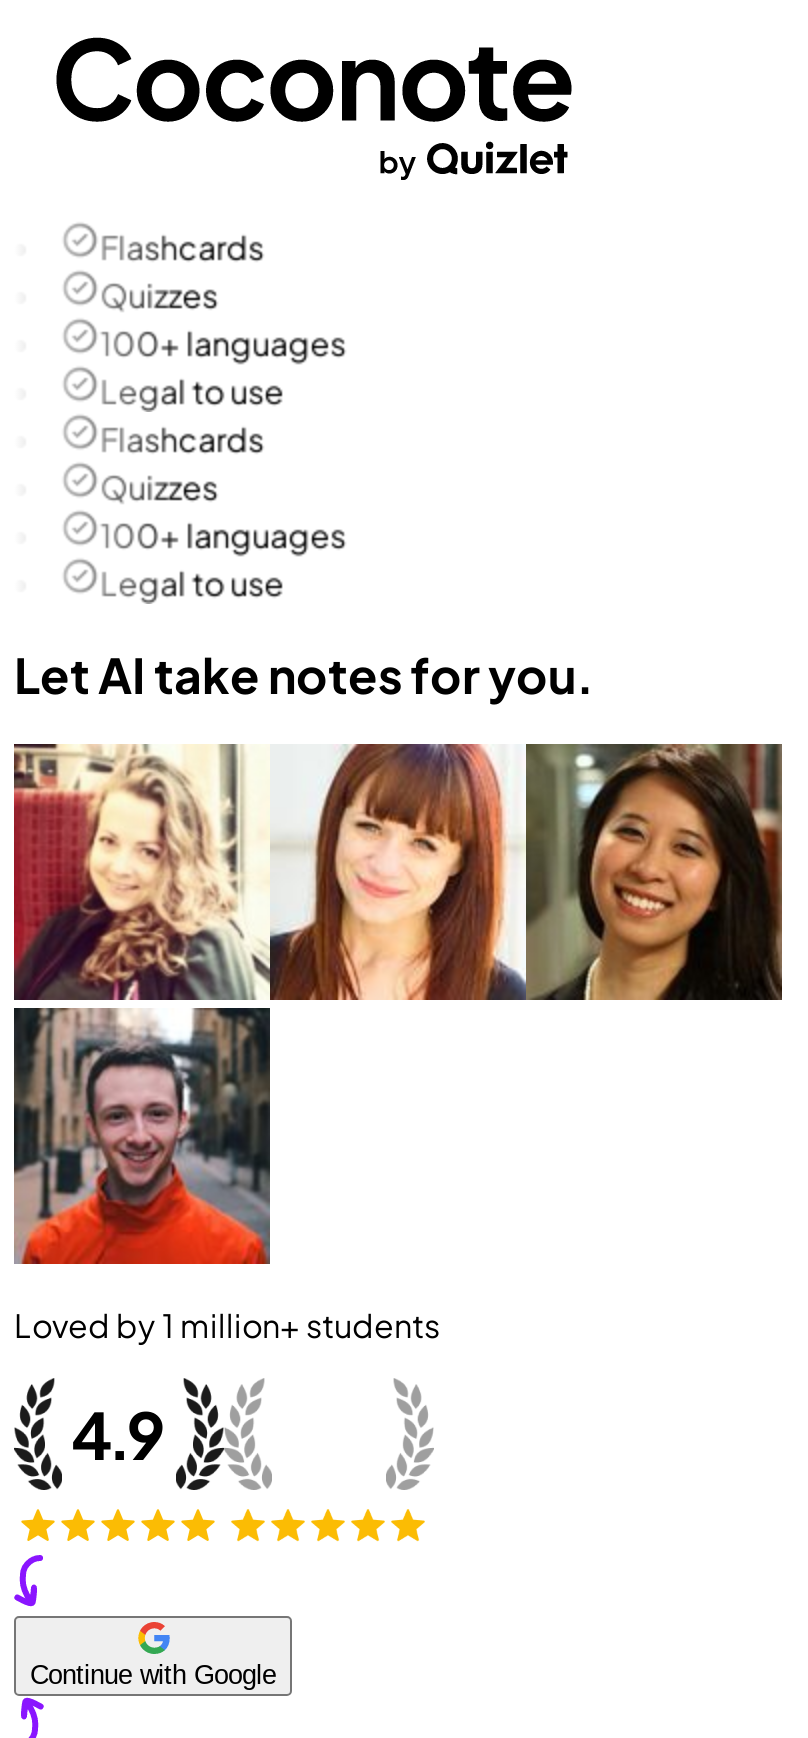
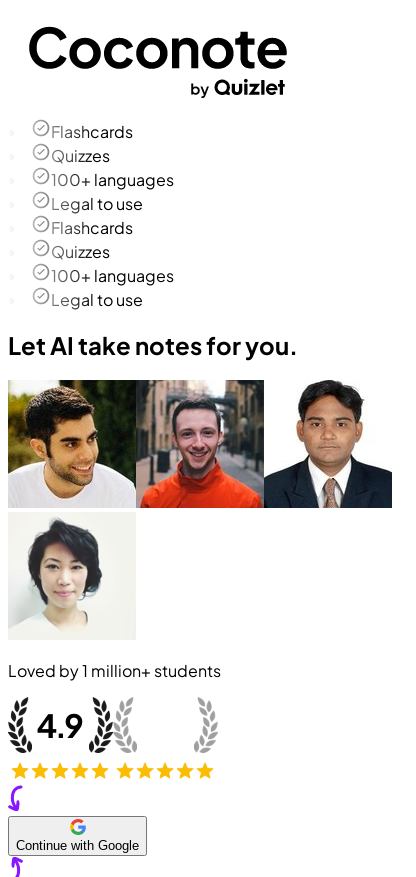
- [image]
+ [image]
